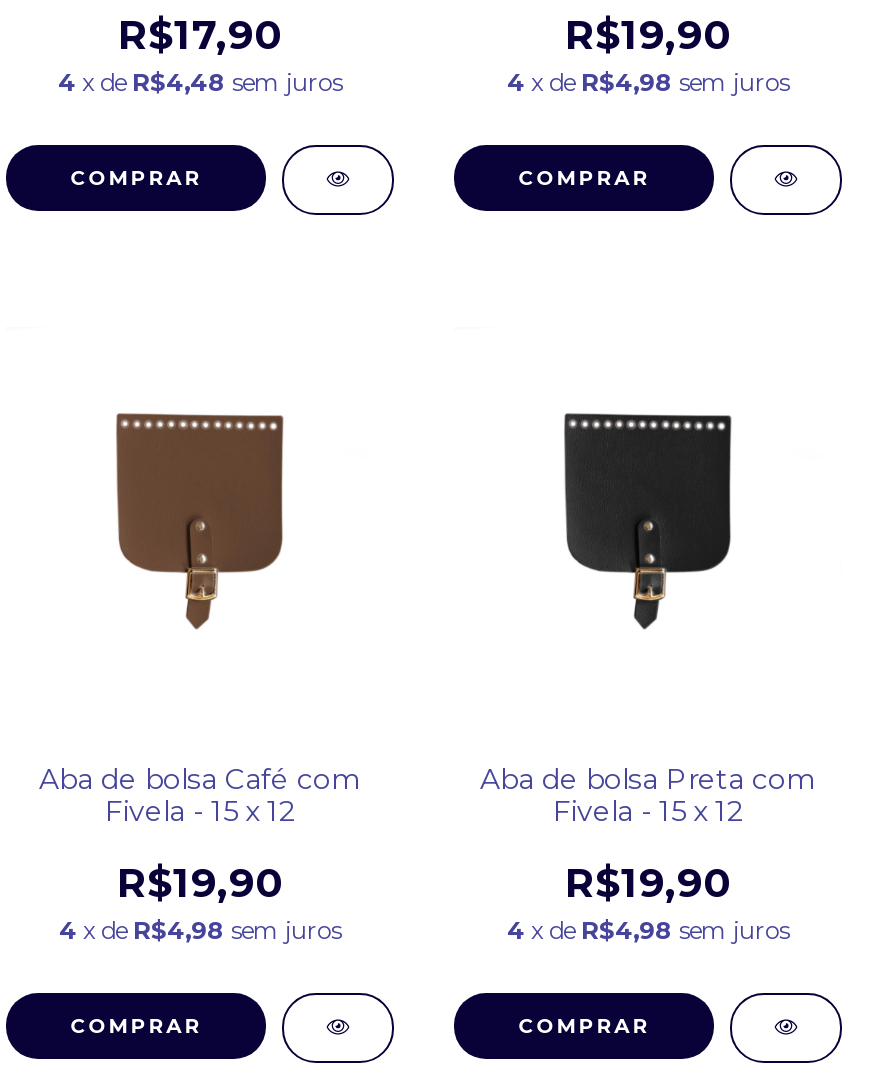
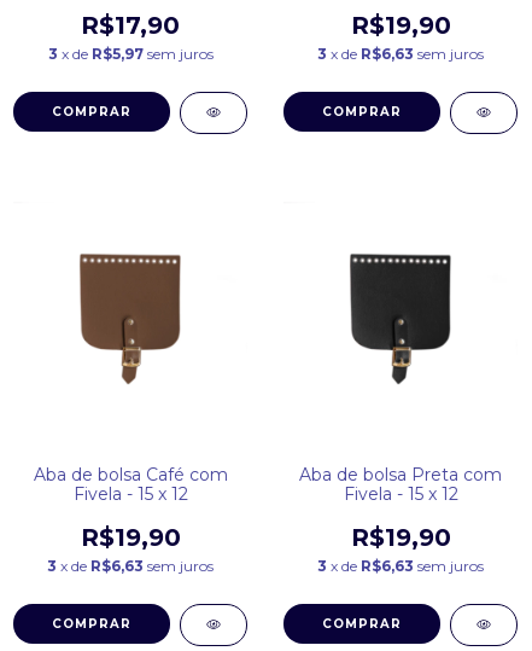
- 4 x de R$4,48 sem juros
+ 3 x de R$5,97 sem juros

- 4 x de R$4,98 sem juros
+ 3 x de R$6,63 sem juros

- 4 x de R$4,98 sem juros
+ 3 x de R$6,63 sem juros

- 4 x de R$4,98 sem juros
+ 3 x de R$6,63 sem juros
